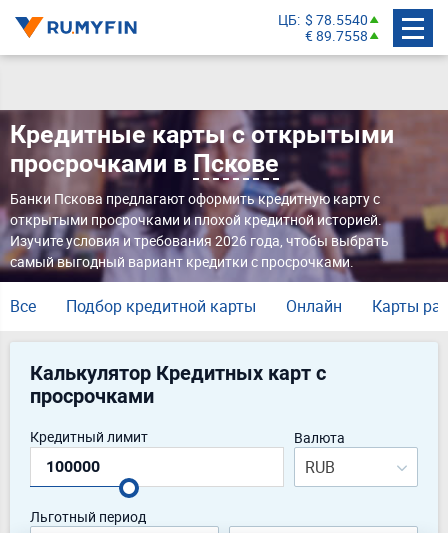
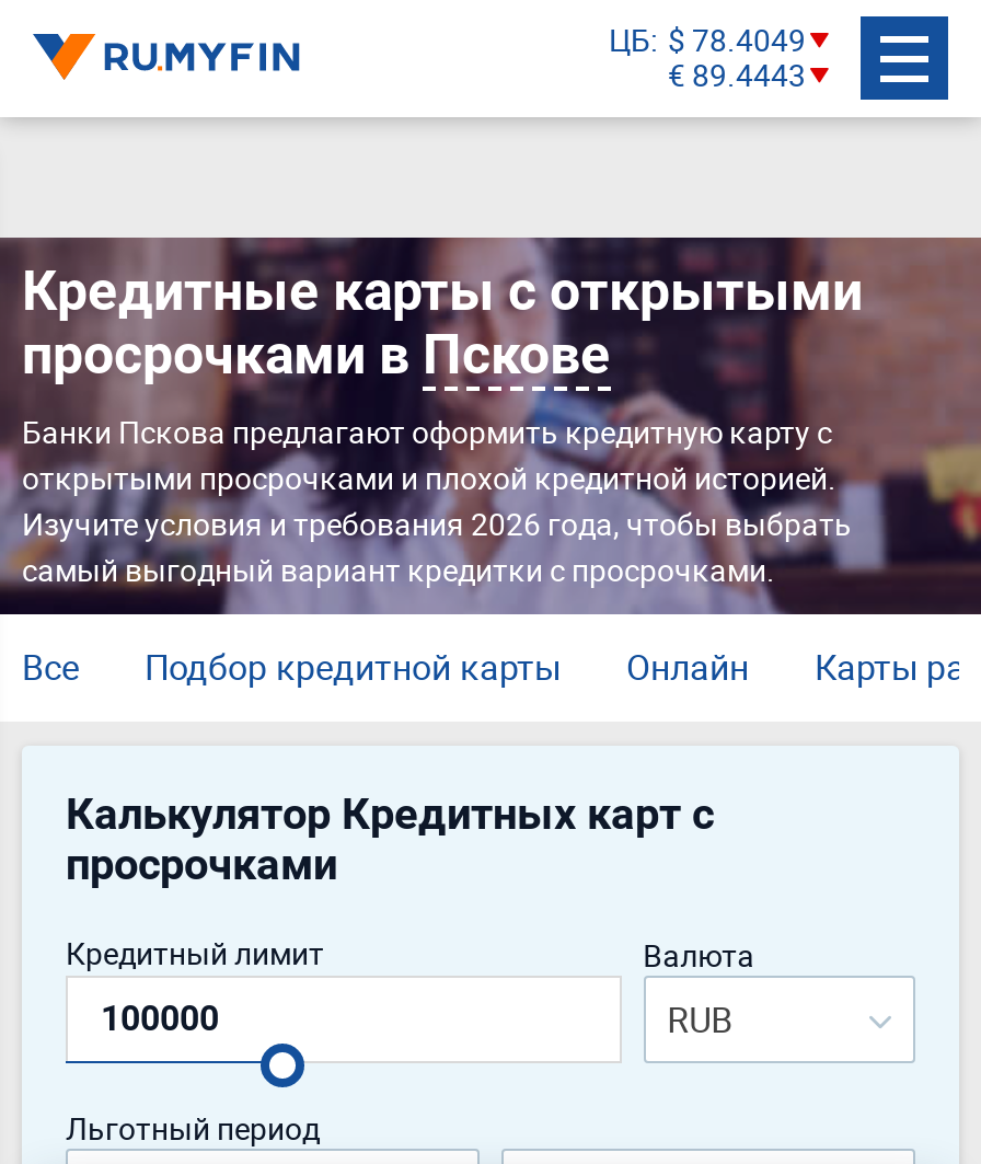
- ЦБ $ 78.5540
+ ЦБ $ 78.4049

- € 89.7558
+ € 89.4443
